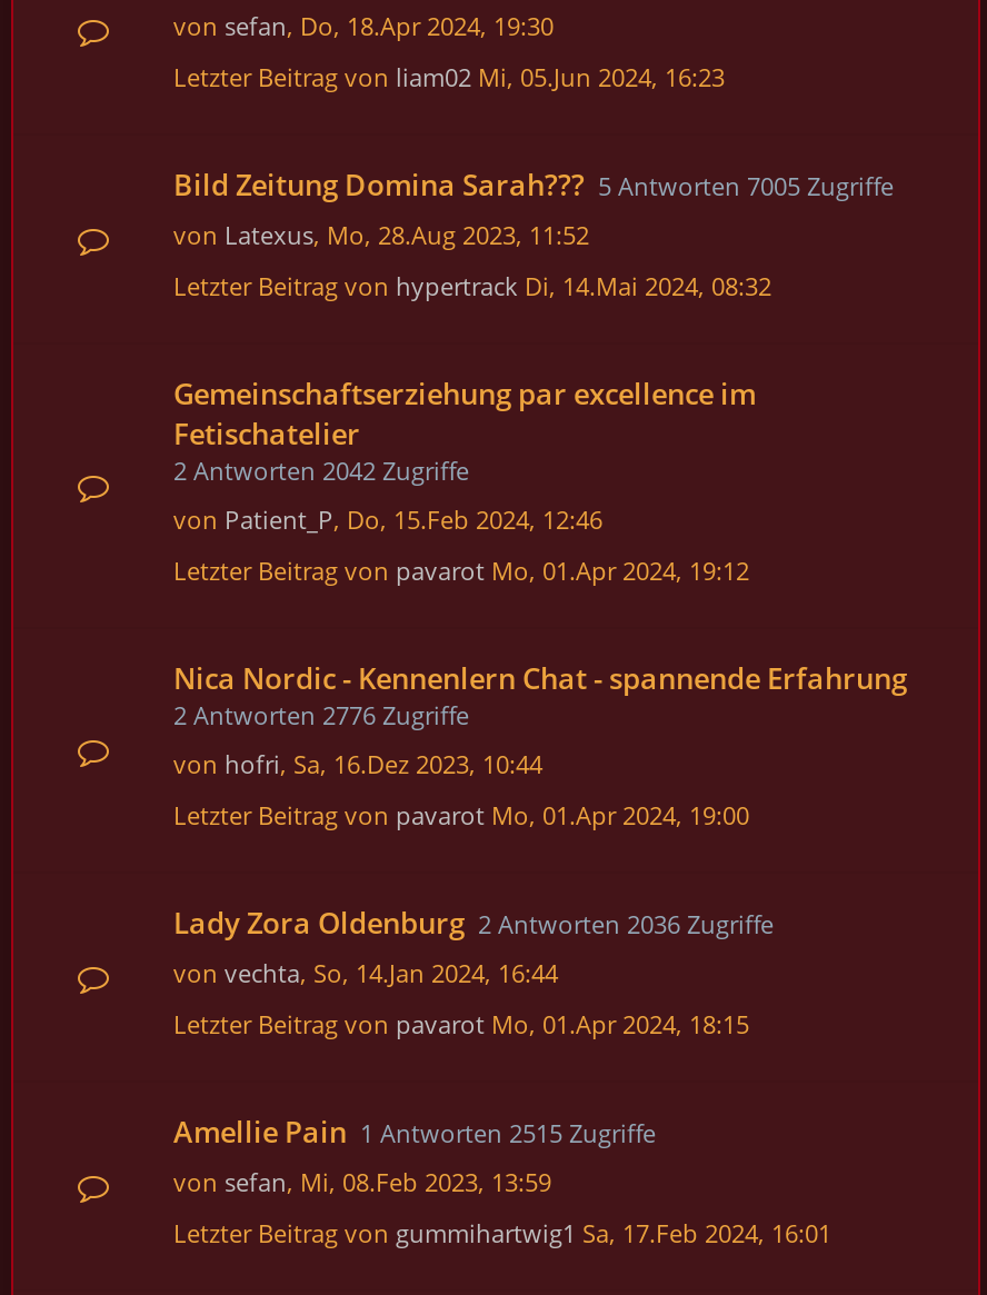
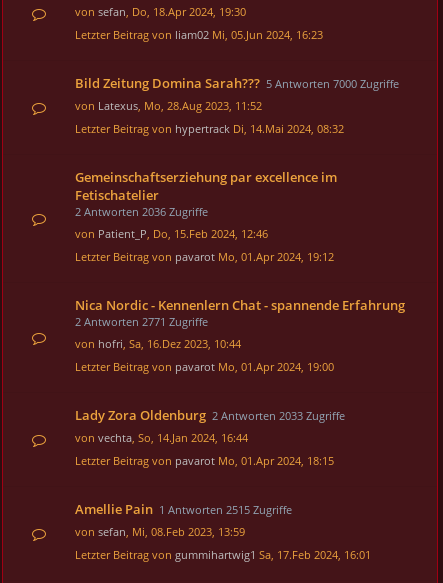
- Bild Zeitung Domina Sarah??? 5 Antworten 7005 Zugriffe
+ Bild Zeitung Domina Sarah??? 5 Antworten 7000 Zugriffe

- 2 Antworten 2042 Zugriffe
+ 2 Antworten 2036 Zugriffe

- 2 Antworten 2776 Zugriffe
+ 2 Antworten 2771 Zugriffe

- Lady Zora Oldenburg 2 Antworten 2036 Zugriffe
+ Lady Zora Oldenburg 2 Antworten 2033 Zugriffe
